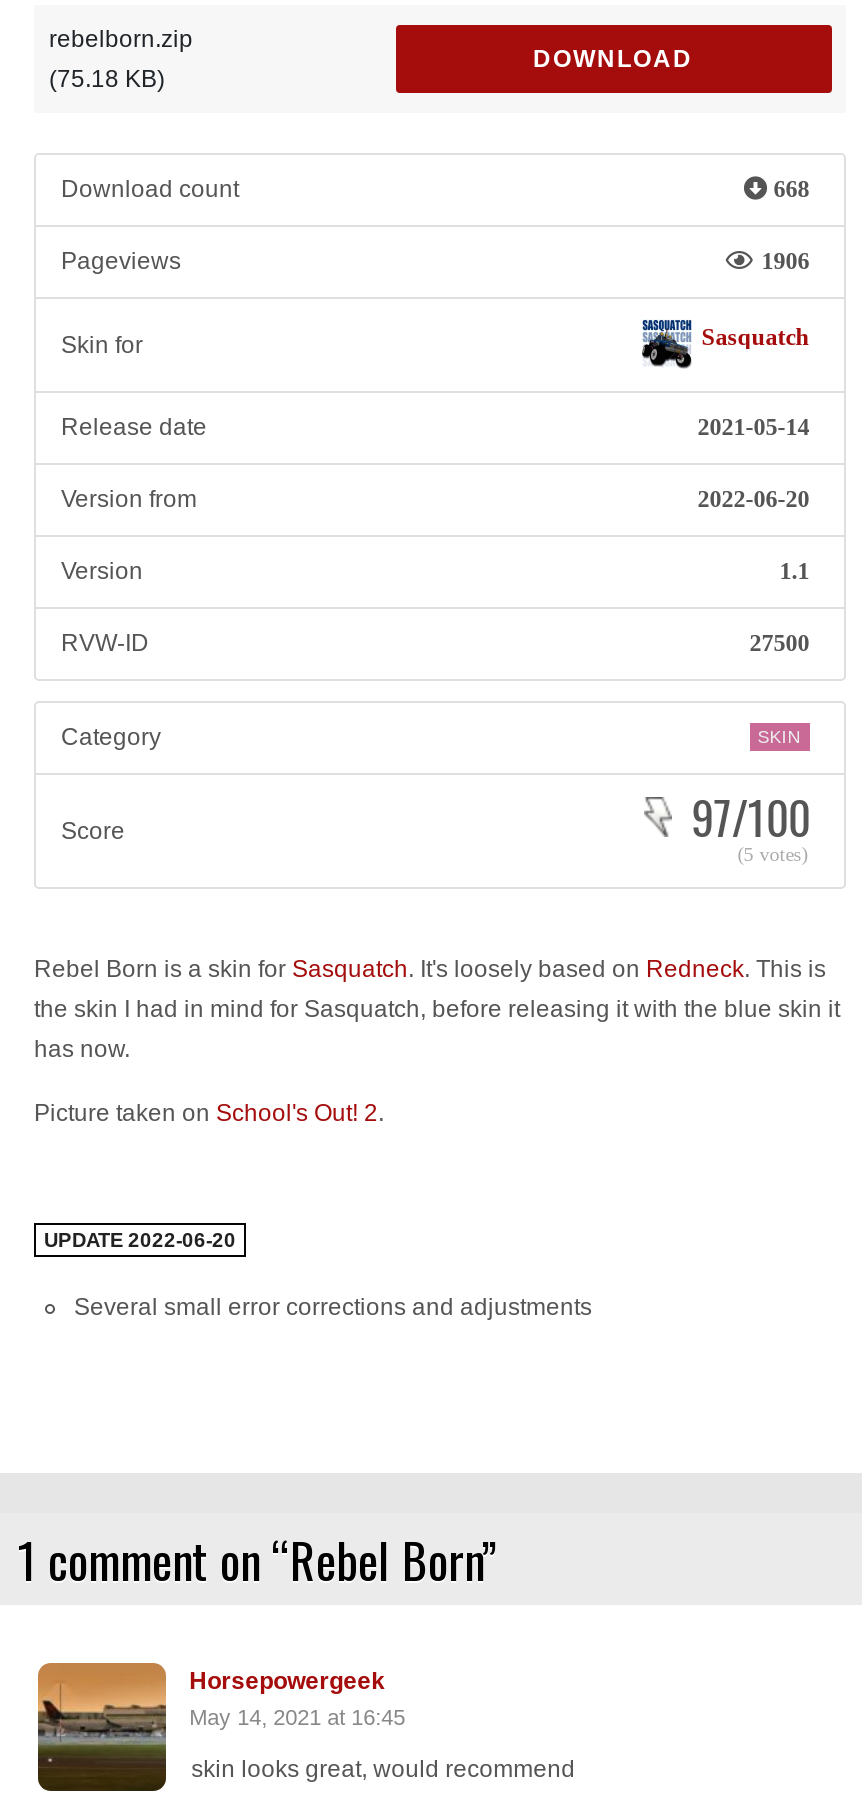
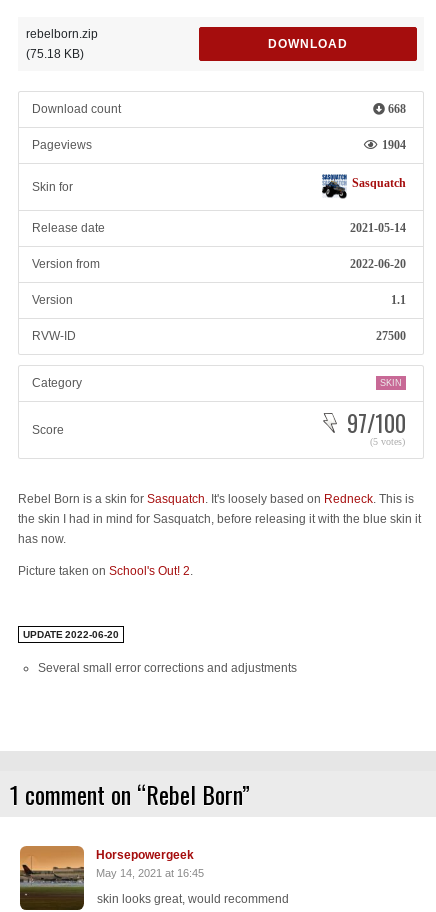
- 1906
+ 1904
